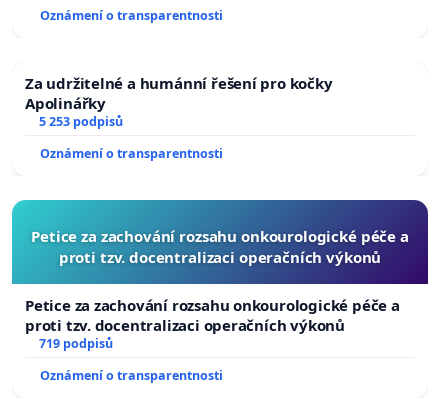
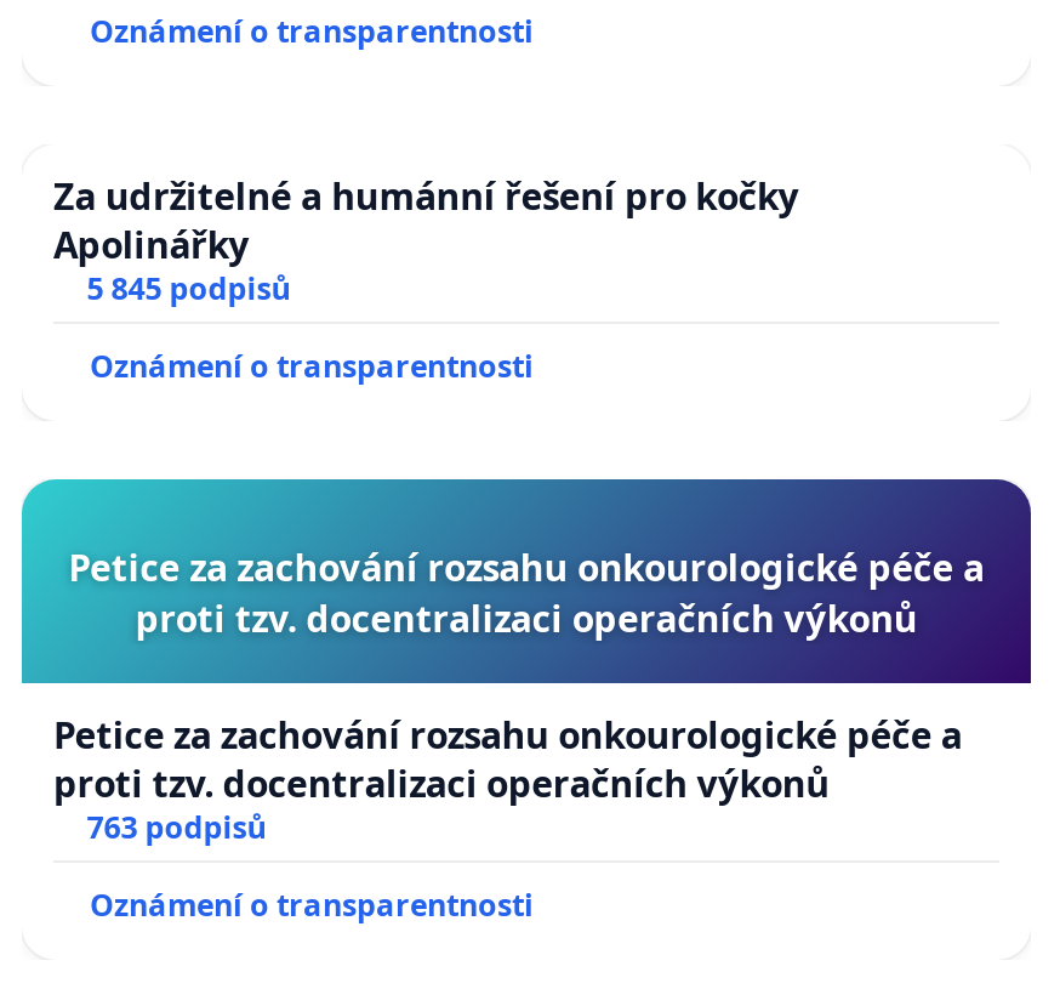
- 5 253 podpisů
+ 5 845 podpisů

- 719 podpisů
+ 763 podpisů
